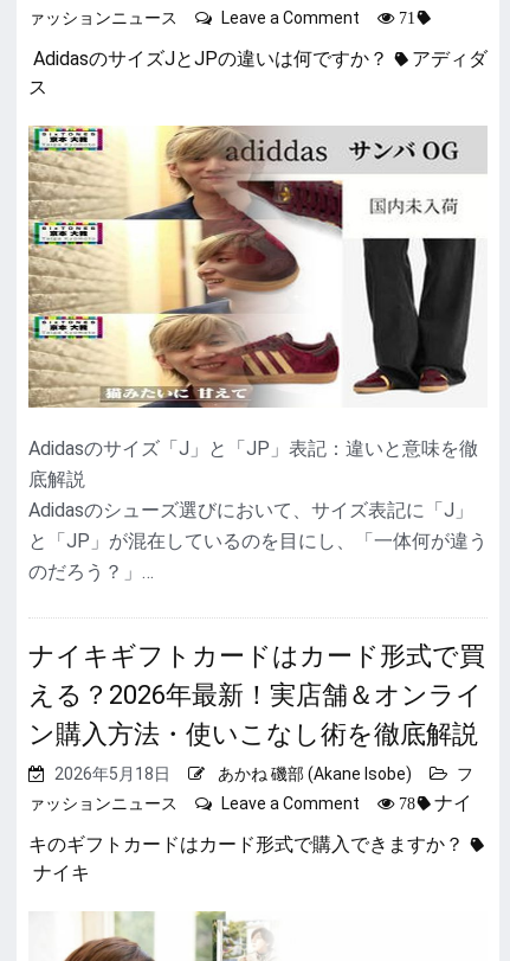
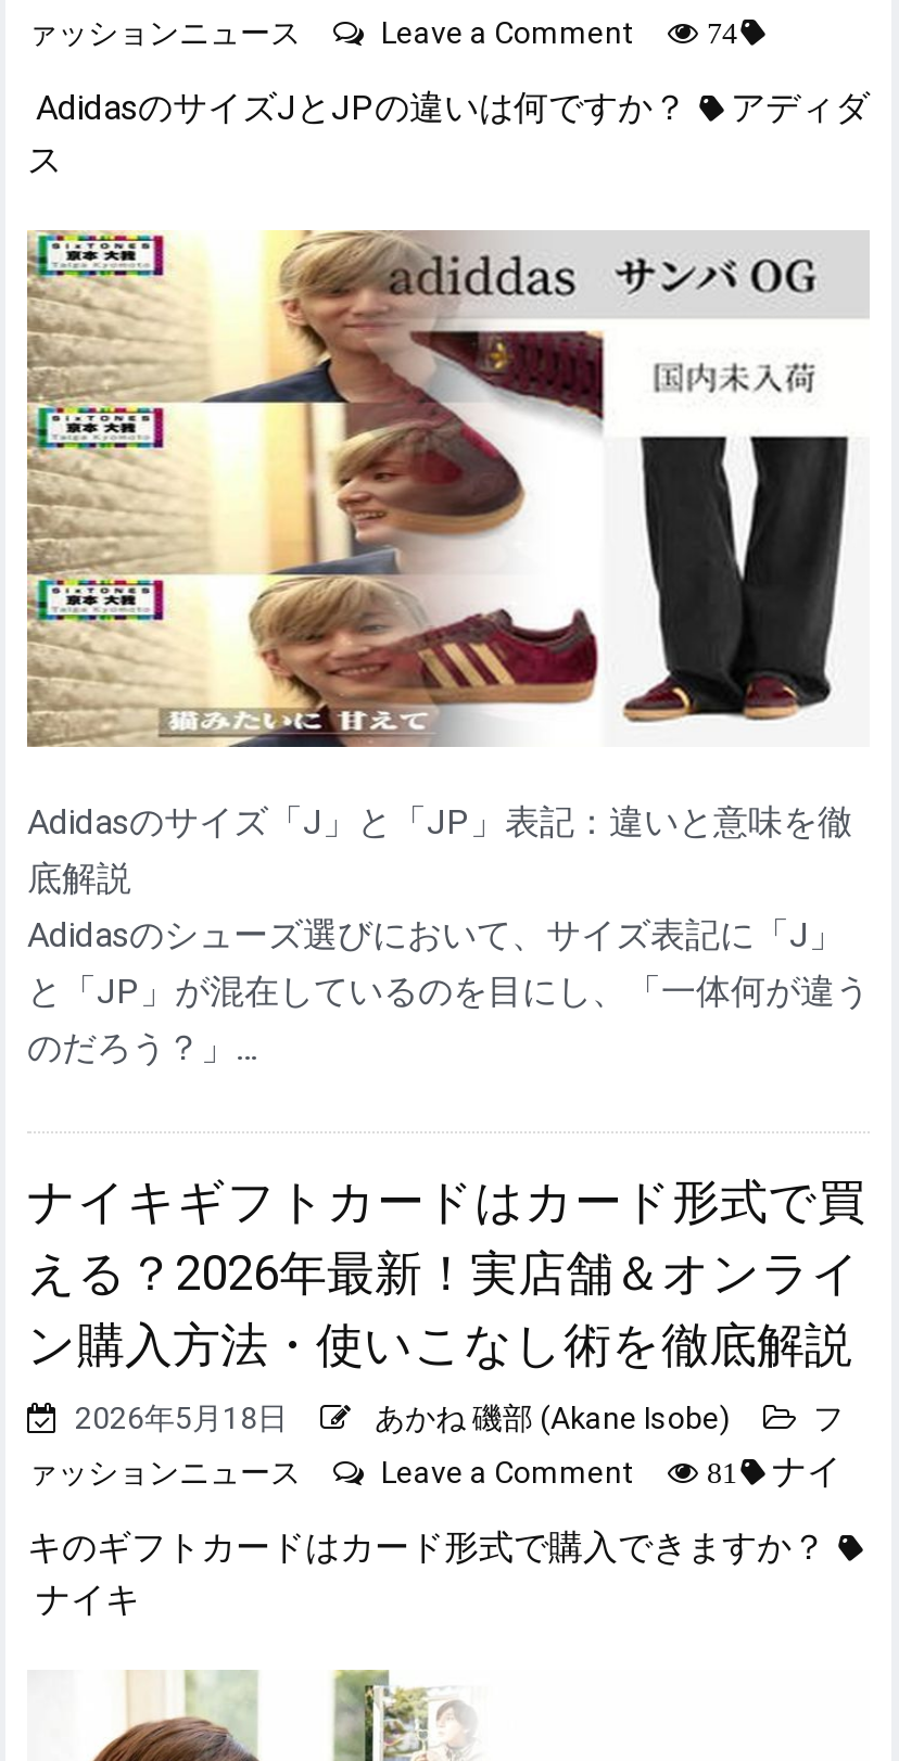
- 71
+ 74

- 78
+ 81
